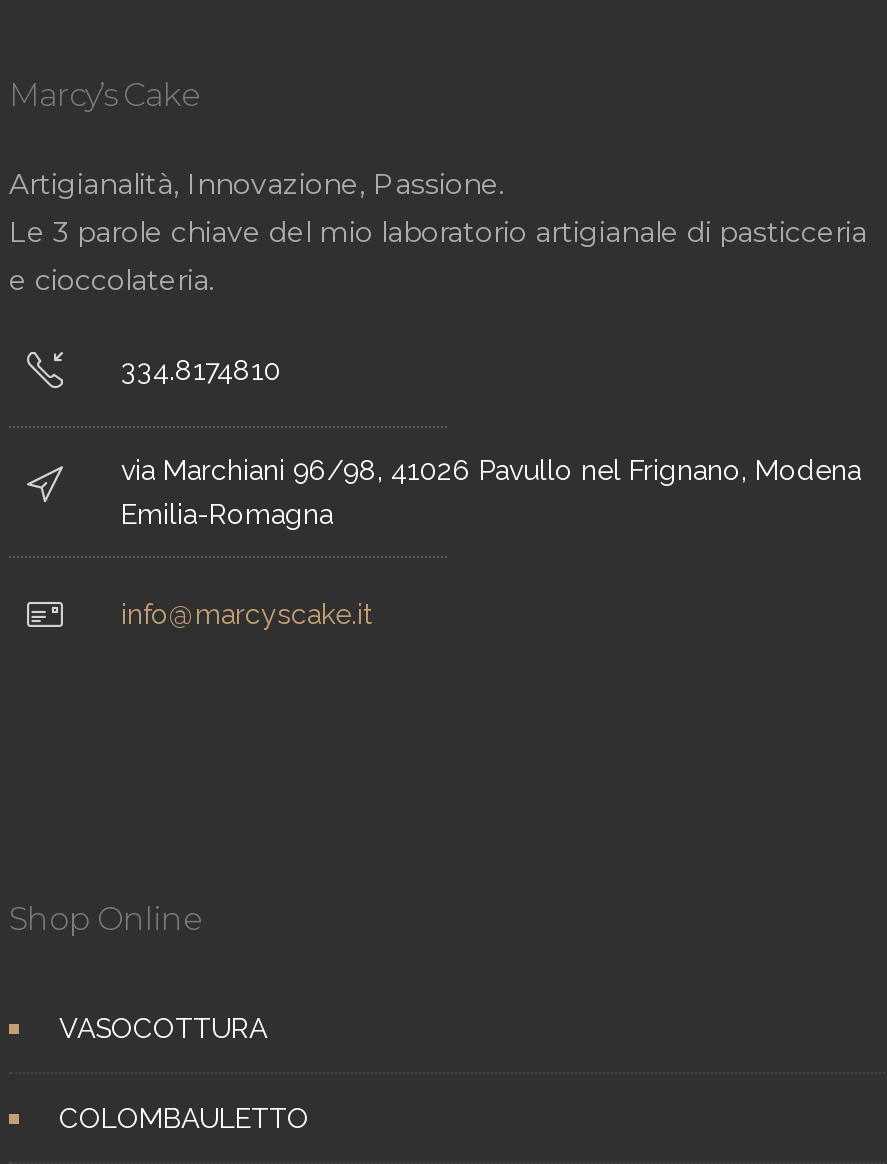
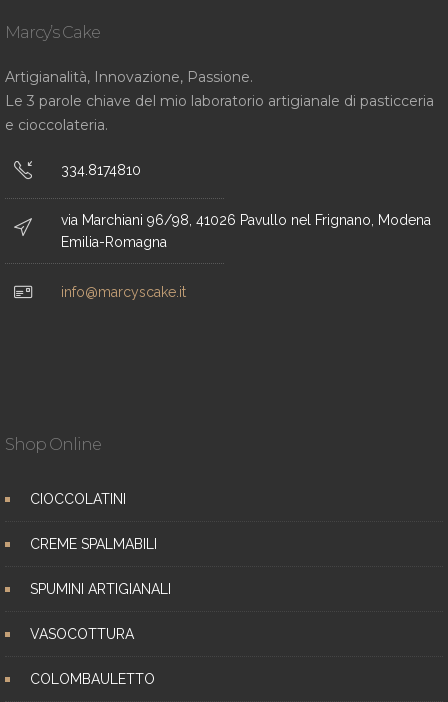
+ CIOCCOLATINI
+ CREME SPALMABILI
+ SPUMINI ARTIGIANALI
